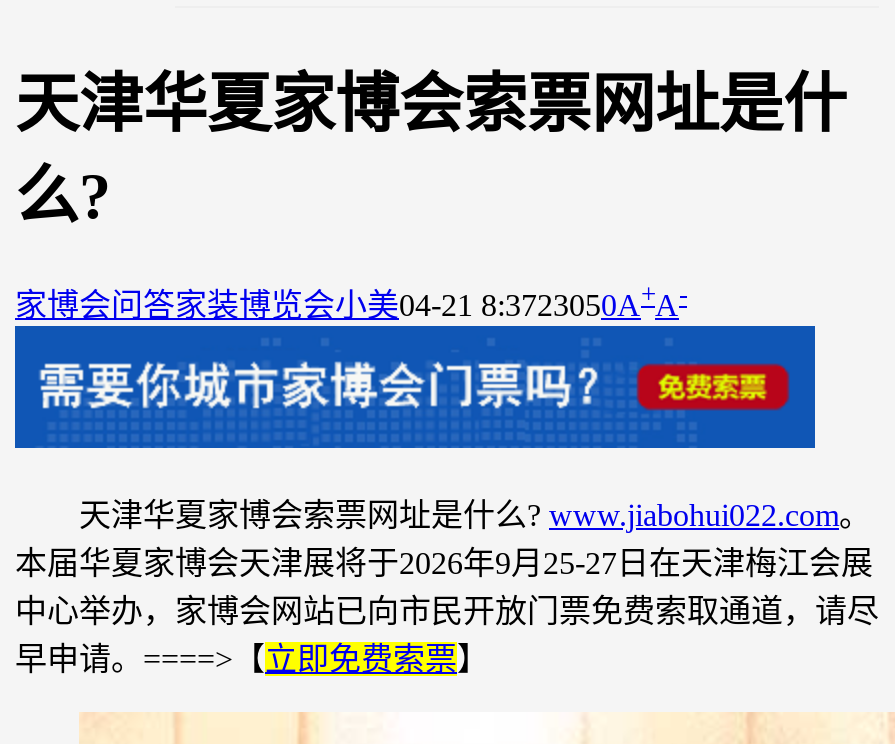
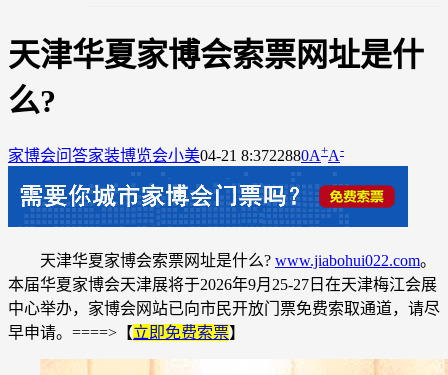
- 家博会问答家装博览会小美04-21 8:3723050A+A-
+ 家博会问答家装博览会小美04-21 8:3722880A+A-
